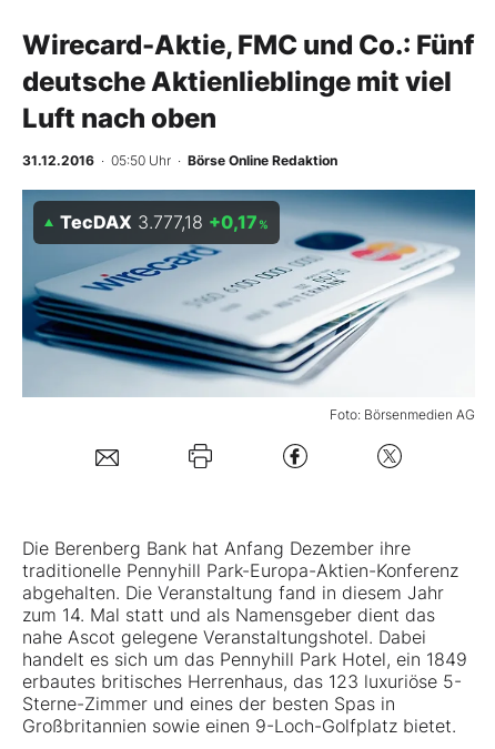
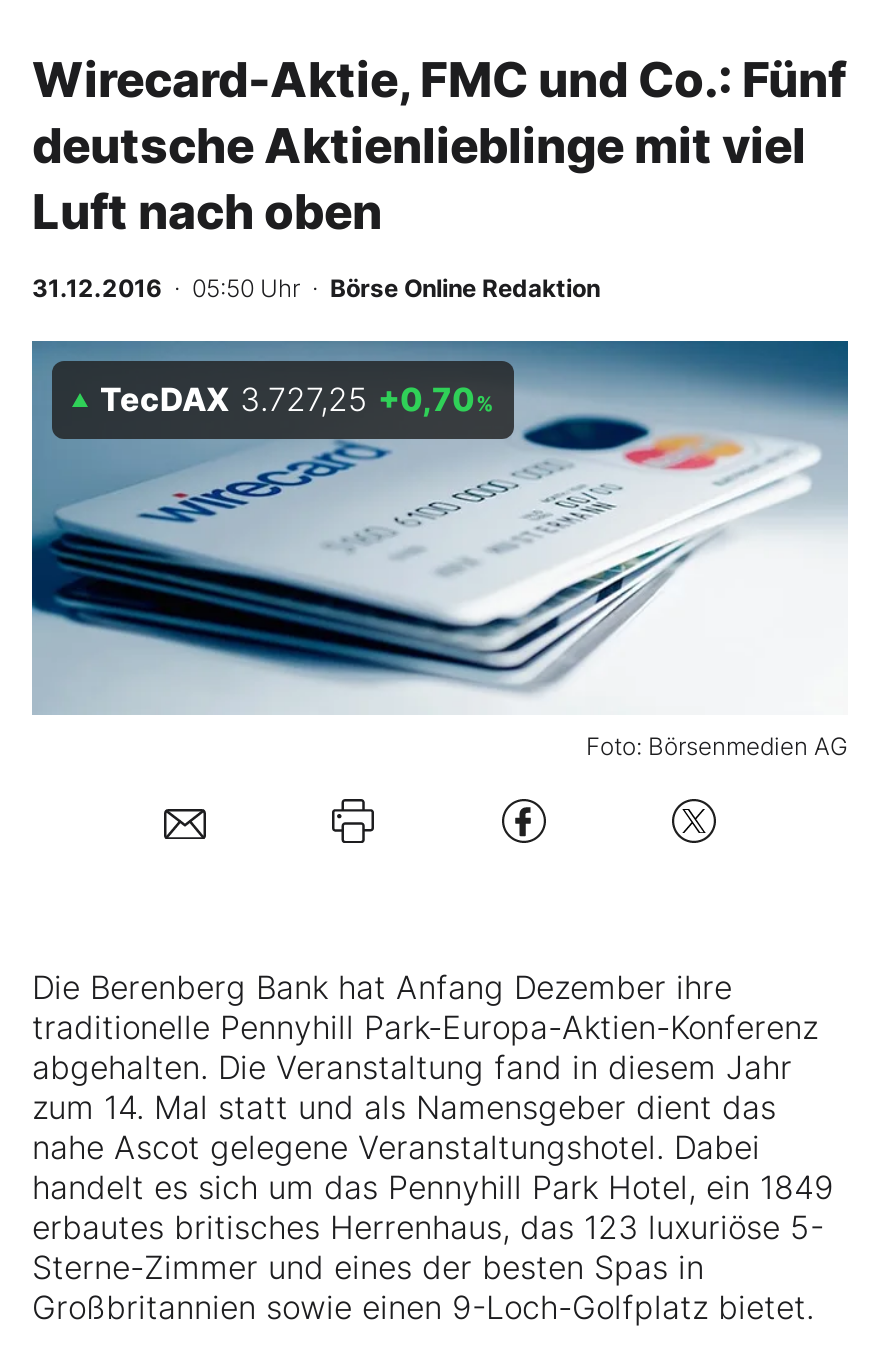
- TecDAX 3.777,18 +0,17%
+ TecDAX 3.727,25 +0,70%
